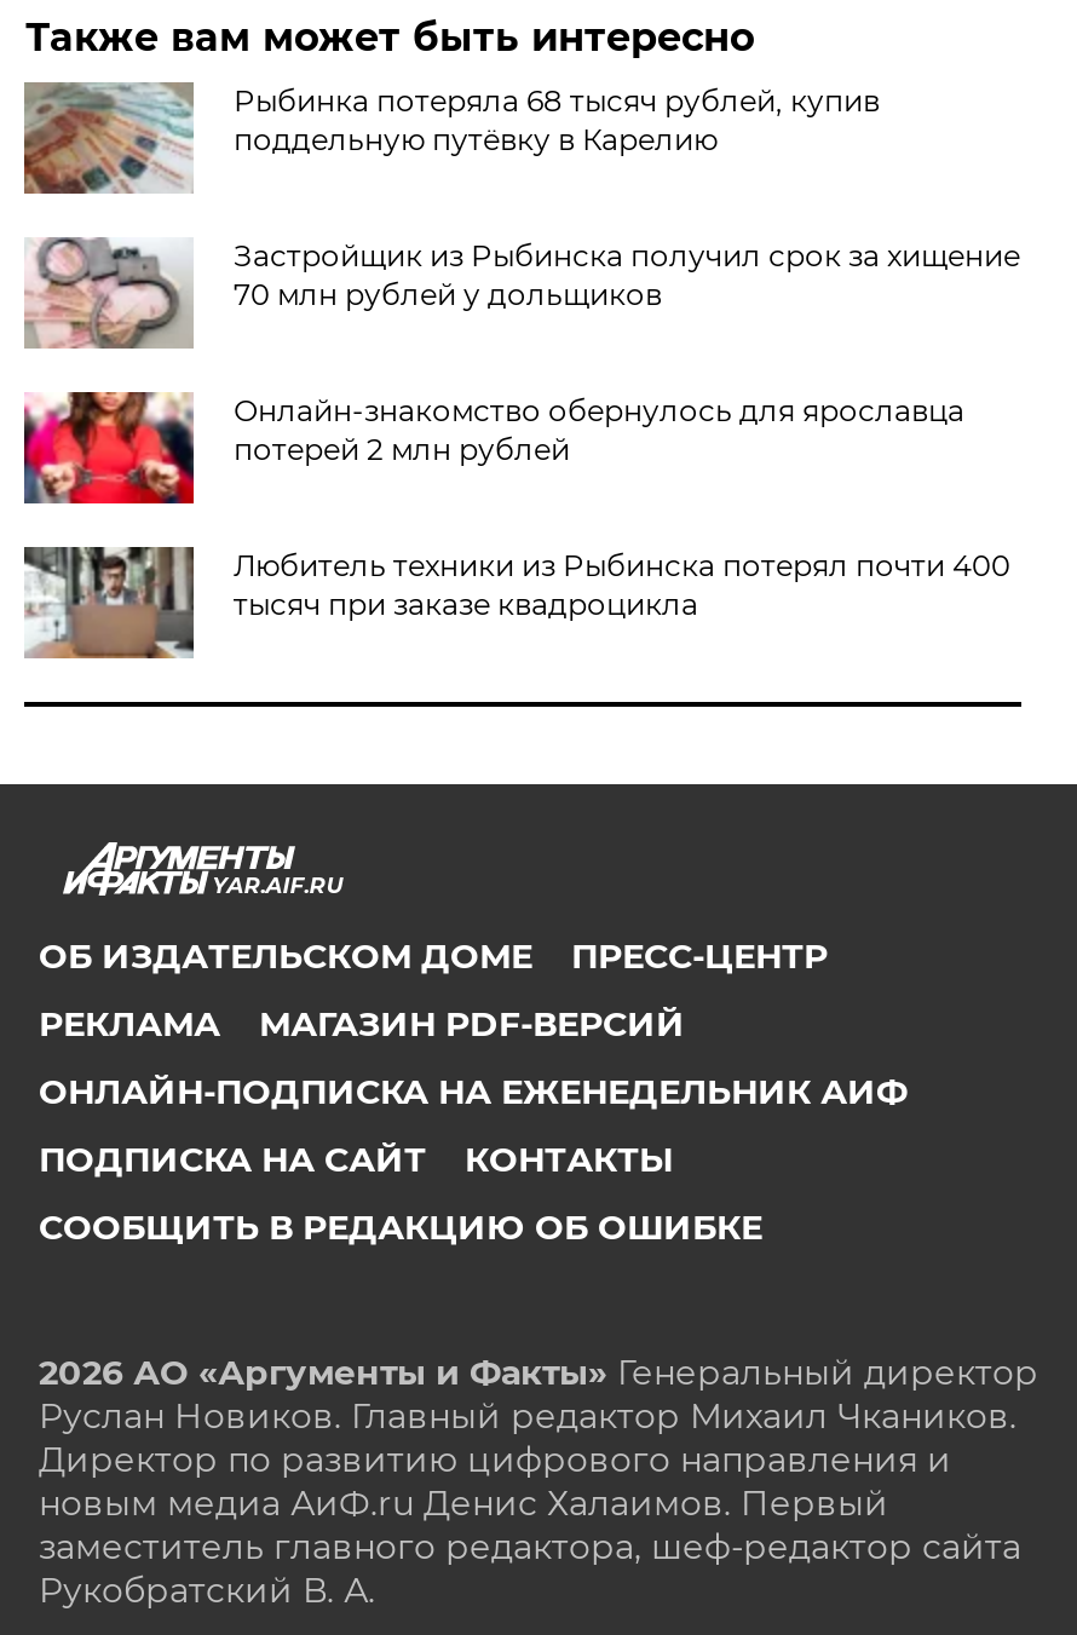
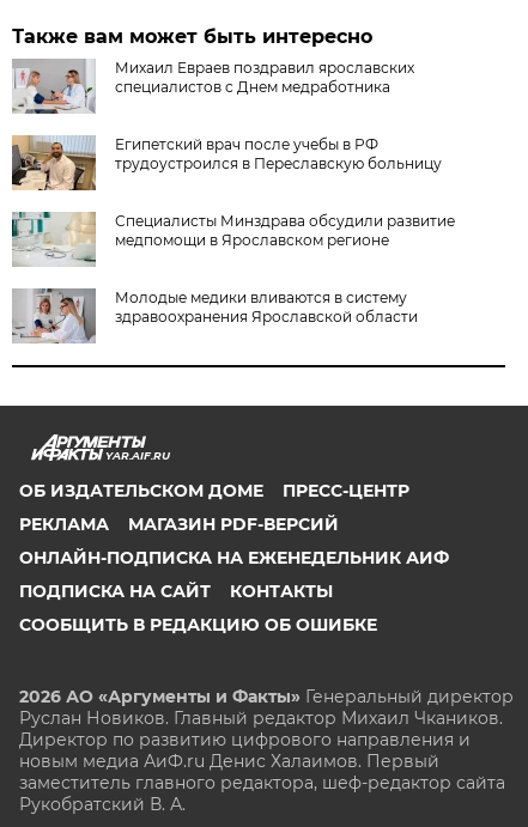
- [image]
- Рыбинка потеряла 68 тысяч рублей, купив
- поддельную путёвку в Карелию
+ [image]
+ Михаил Евраев поздравил ярославских
+ специалистов с Днем медработника

- [image]
- Застройщик из Рыбинска получил срок за хищение
- 70 млн рублей у дольщиков
+ [image]
+ Египетский врач после учебы в РФ
+ трудоустроился в Переславскую больницу

- [image]
- Онлайн‑знакомство обернулось для ярославца
- потерей 2 млн рублей
+ [image]
+ Специалисты Минздрава обсудили развитие
+ медпомощи в Ярославском регионе

- [image]
- Любитель техники из Рыбинска потерял почти 400
- тысяч при заказе квадроцикла
+ [image]
+ Молодые медики вливаются в систему
+ здравоохранения Ярославской области
